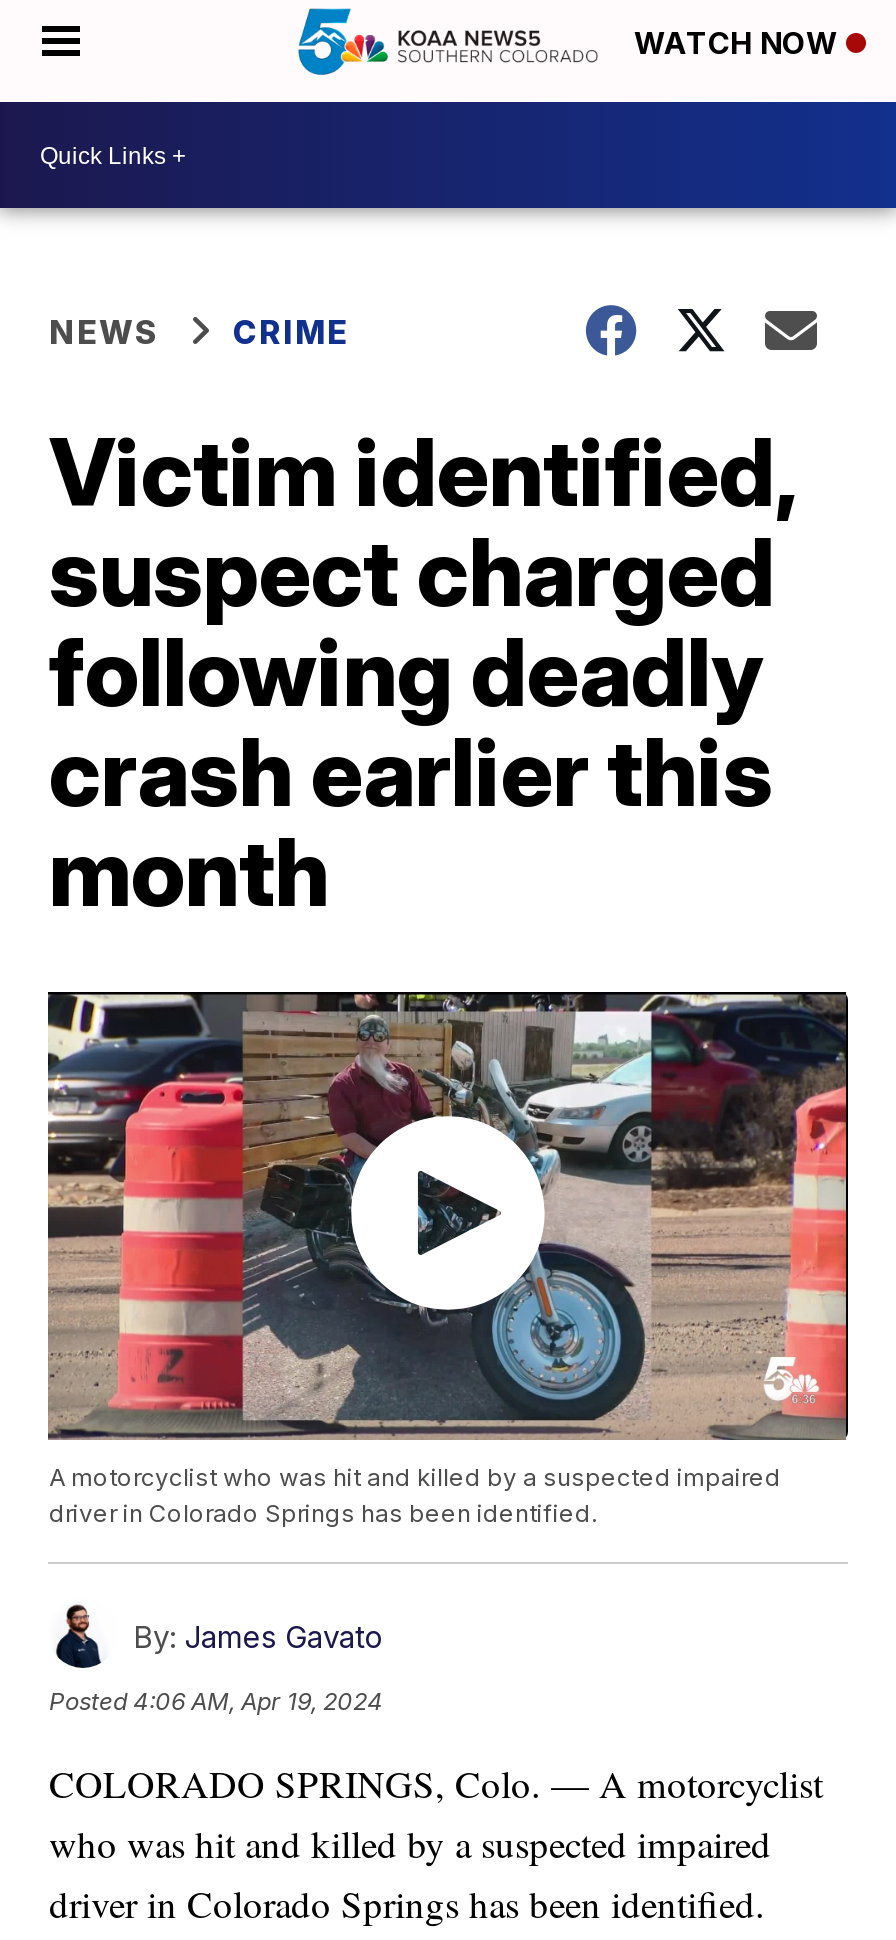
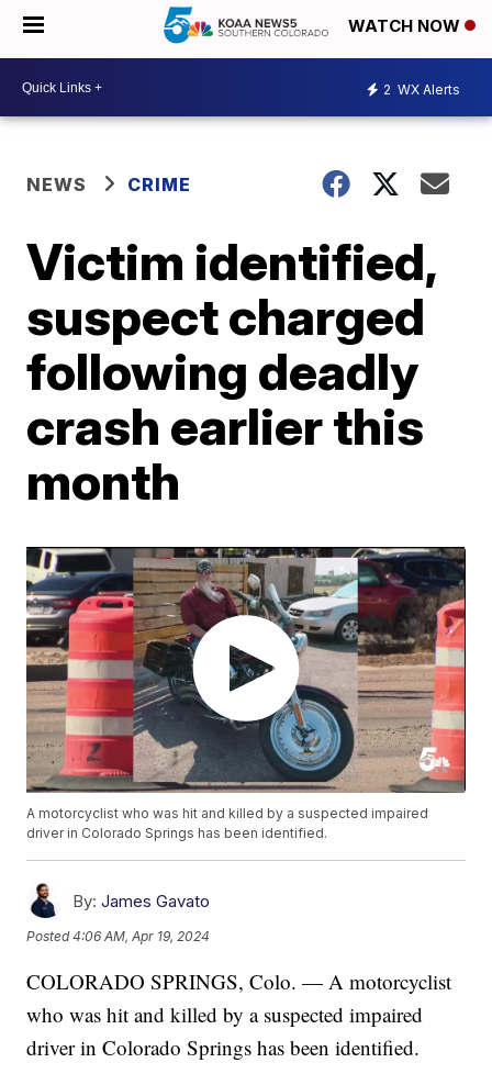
+ 2 WX Alerts
